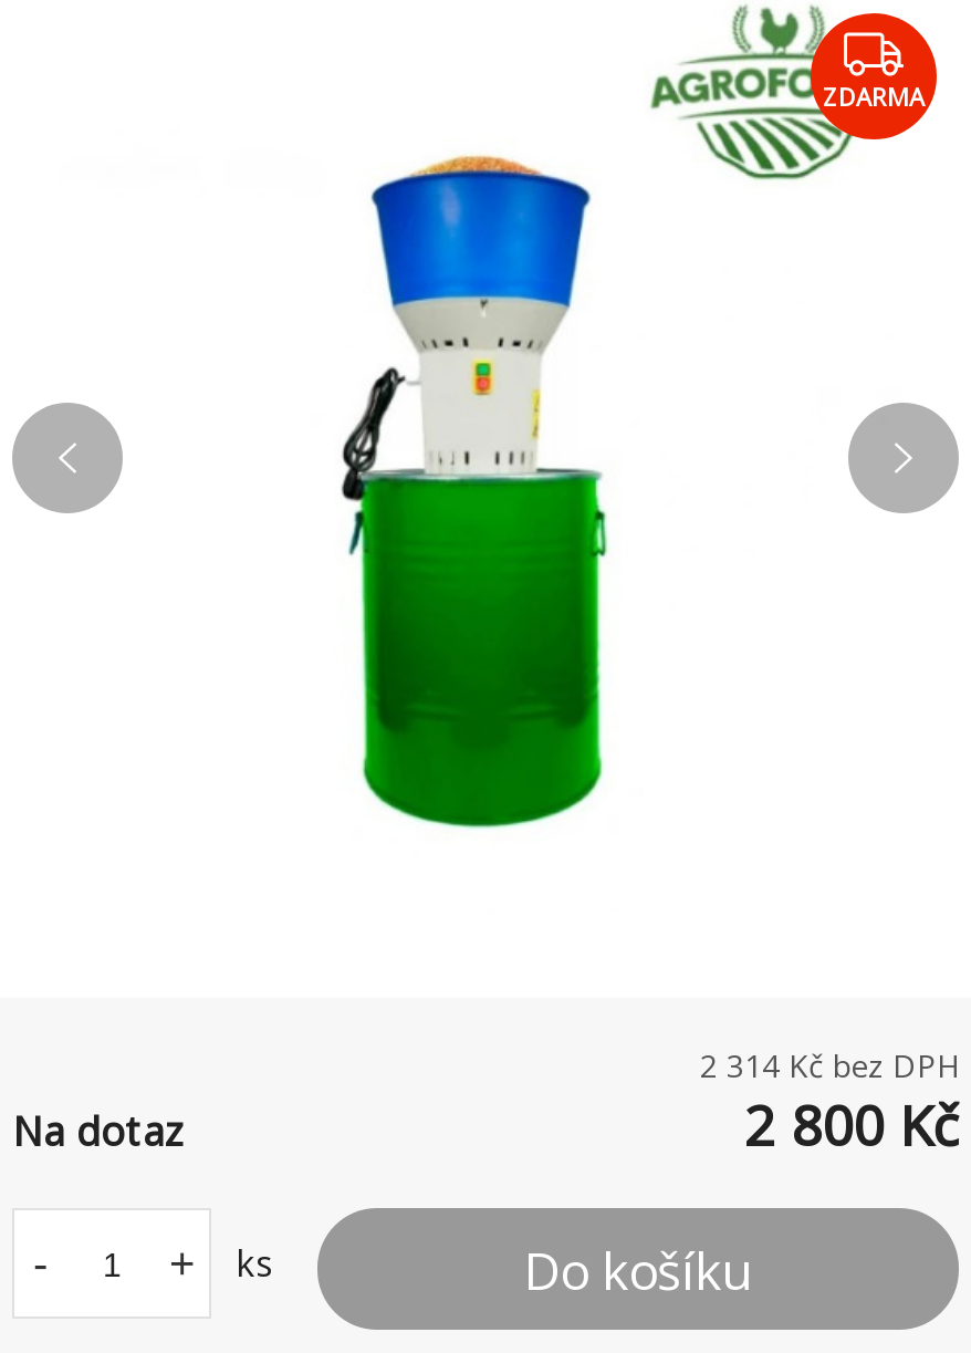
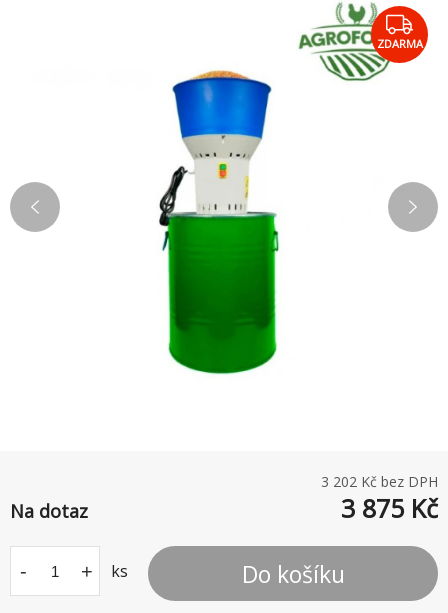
- 2 314 Kč bez DPH
+ 3 202 Kč bez DPH

- 2 800 Kč
+ 3 875 Kč
